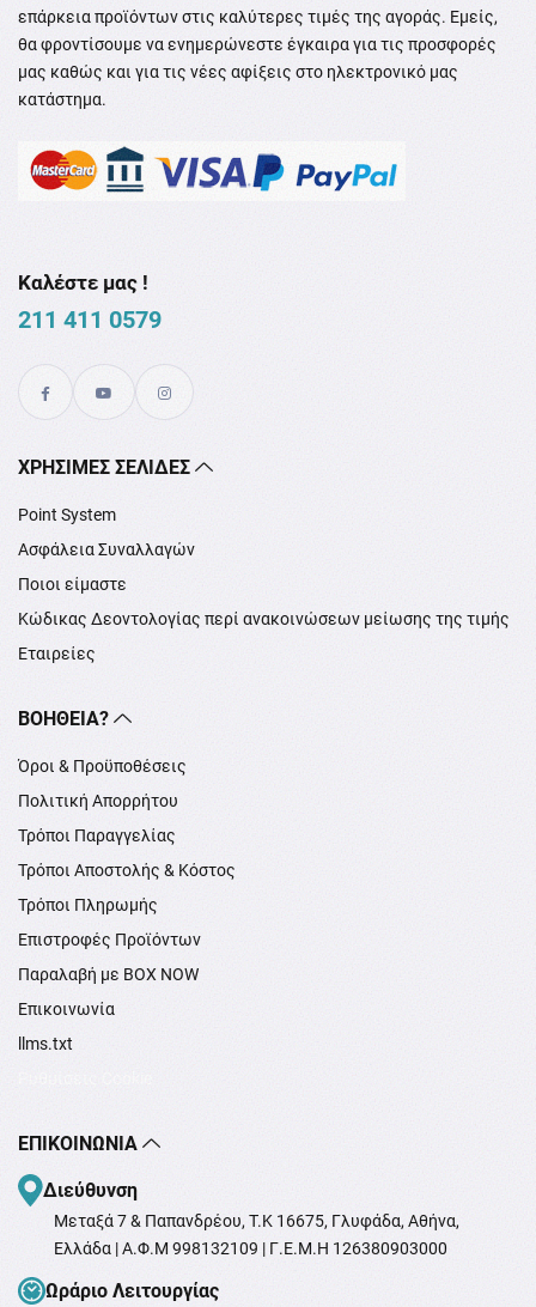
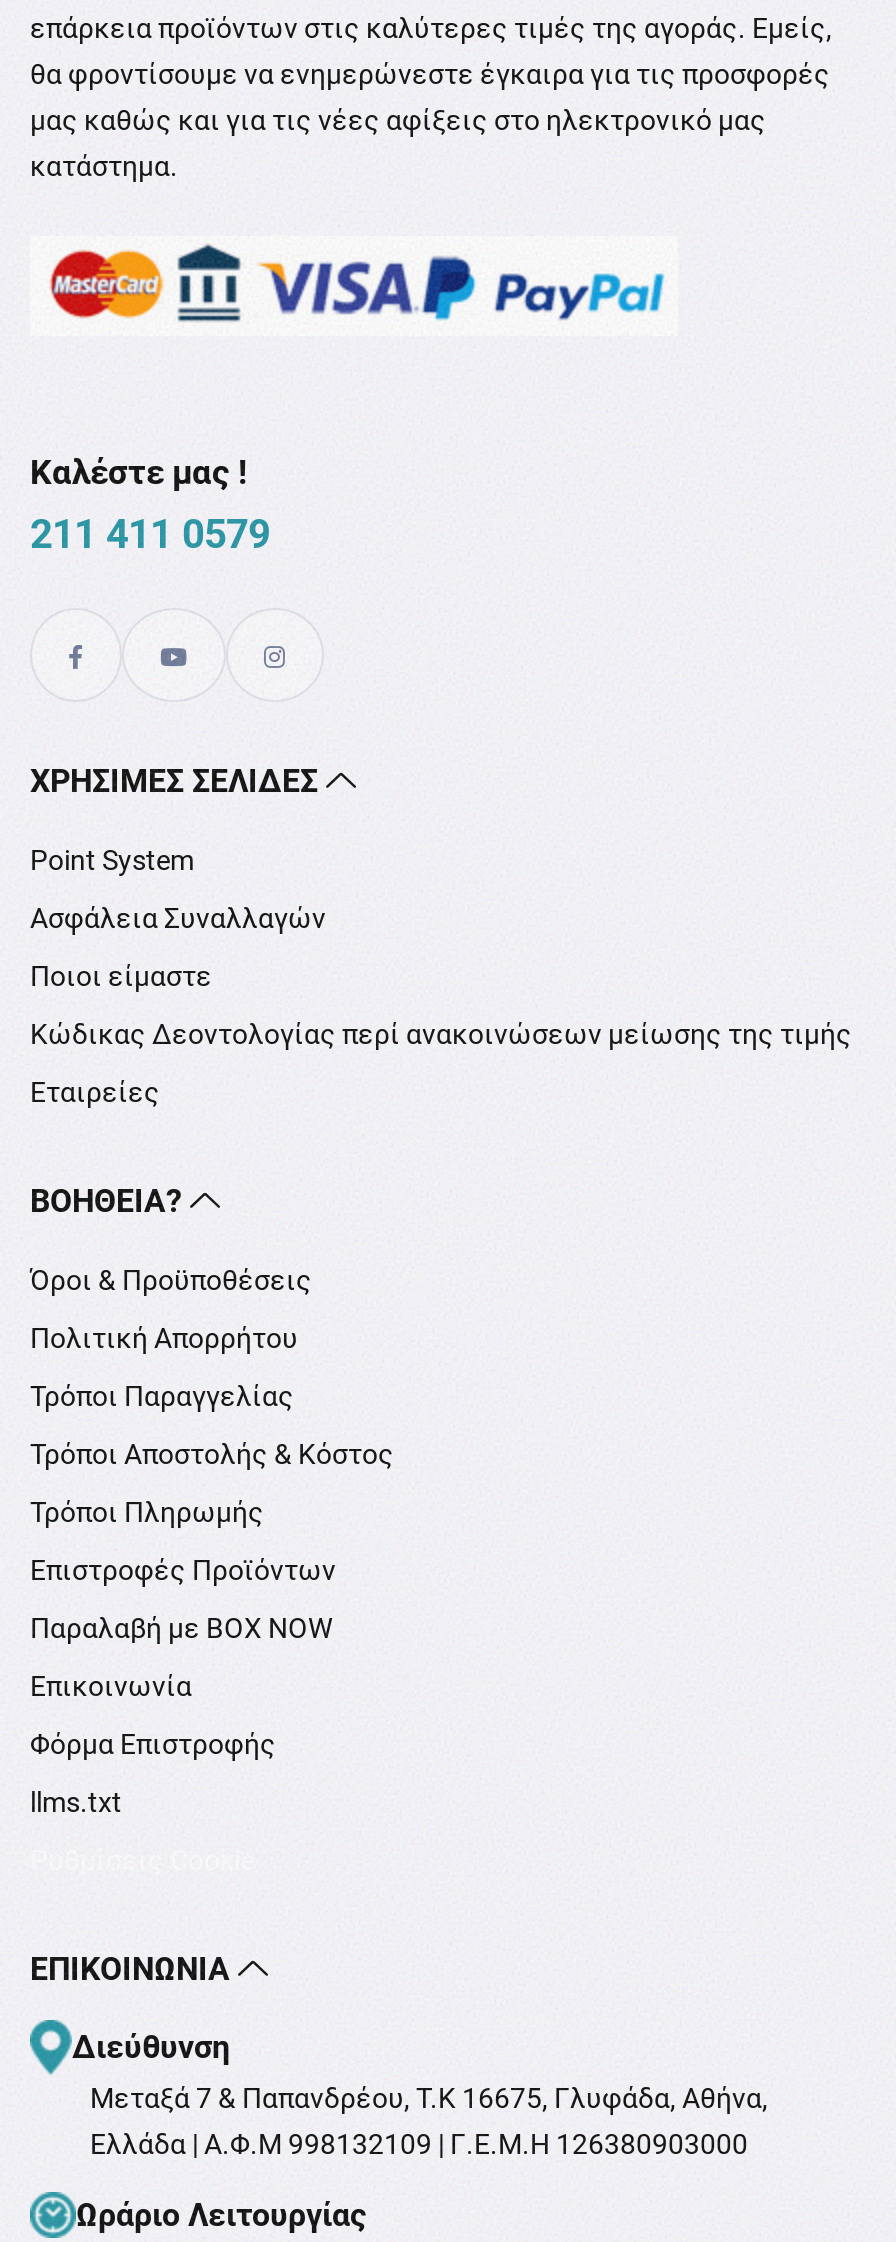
+ Φόρμα Επιστροφής
